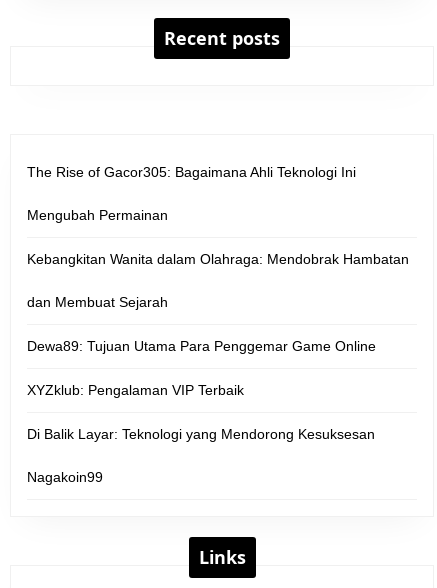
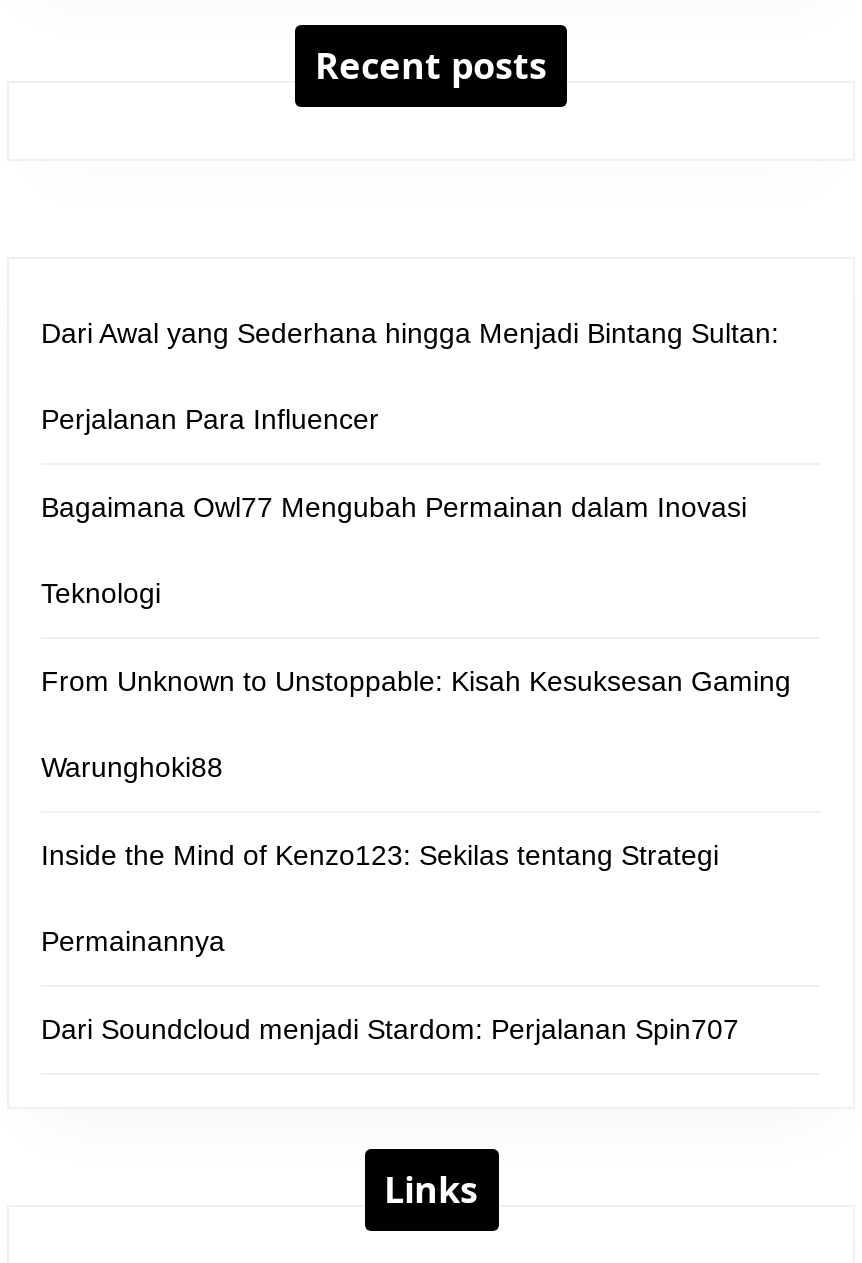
- The Rise of Gacor305: Bagaimana Ahli Teknologi Ini
- Mengubah Permainan
- Kebangkitan Wanita dalam Olahraga: Mendobrak Hambatan
- dan Membuat Sejarah
- Dewa89: Tujuan Utama Para Penggemar Game Online
- XYZklub: Pengalaman VIP Terbaik
- Di Balik Layar: Teknologi yang Mendorong Kesuksesan
- Nagakoin99
+ Dari Awal yang Sederhana hingga Menjadi Bintang Sultan:
+ Perjalanan Para Influencer
+ Bagaimana Owl77 Mengubah Permainan dalam Inovasi
+ Teknologi
+ From Unknown to Unstoppable: Kisah Kesuksesan Gaming
+ Warunghoki88
+ Inside the Mind of Kenzo123: Sekilas tentang Strategi
+ Permainannya
+ Dari Soundcloud menjadi Stardom: Perjalanan Spin707
